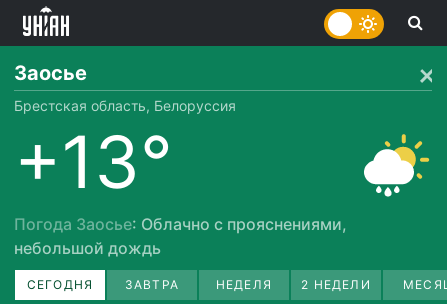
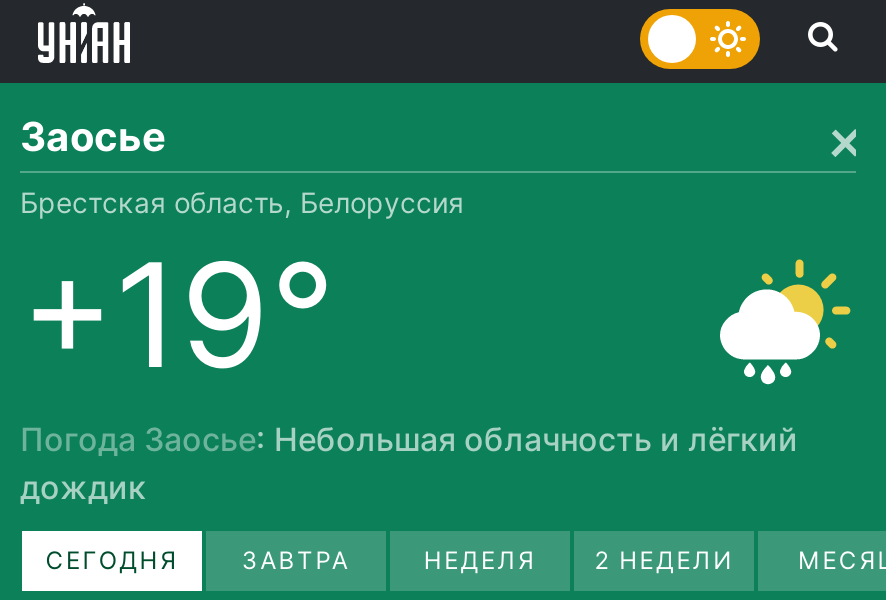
- +13°
- Погода Заосье: Облачно с прояснениями,
- небольшой дождь
+ +19°
+ Погода Заосье: Небольшая облачность и лёгкий
+ дождик
